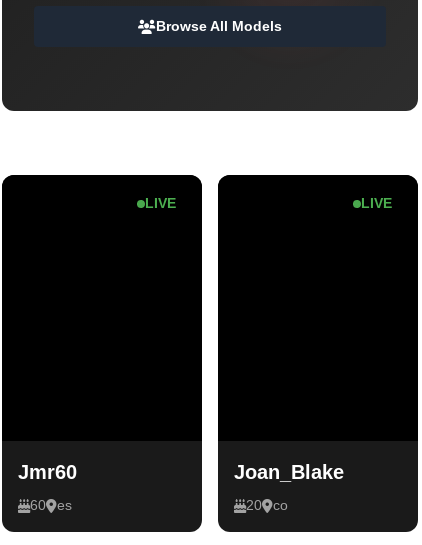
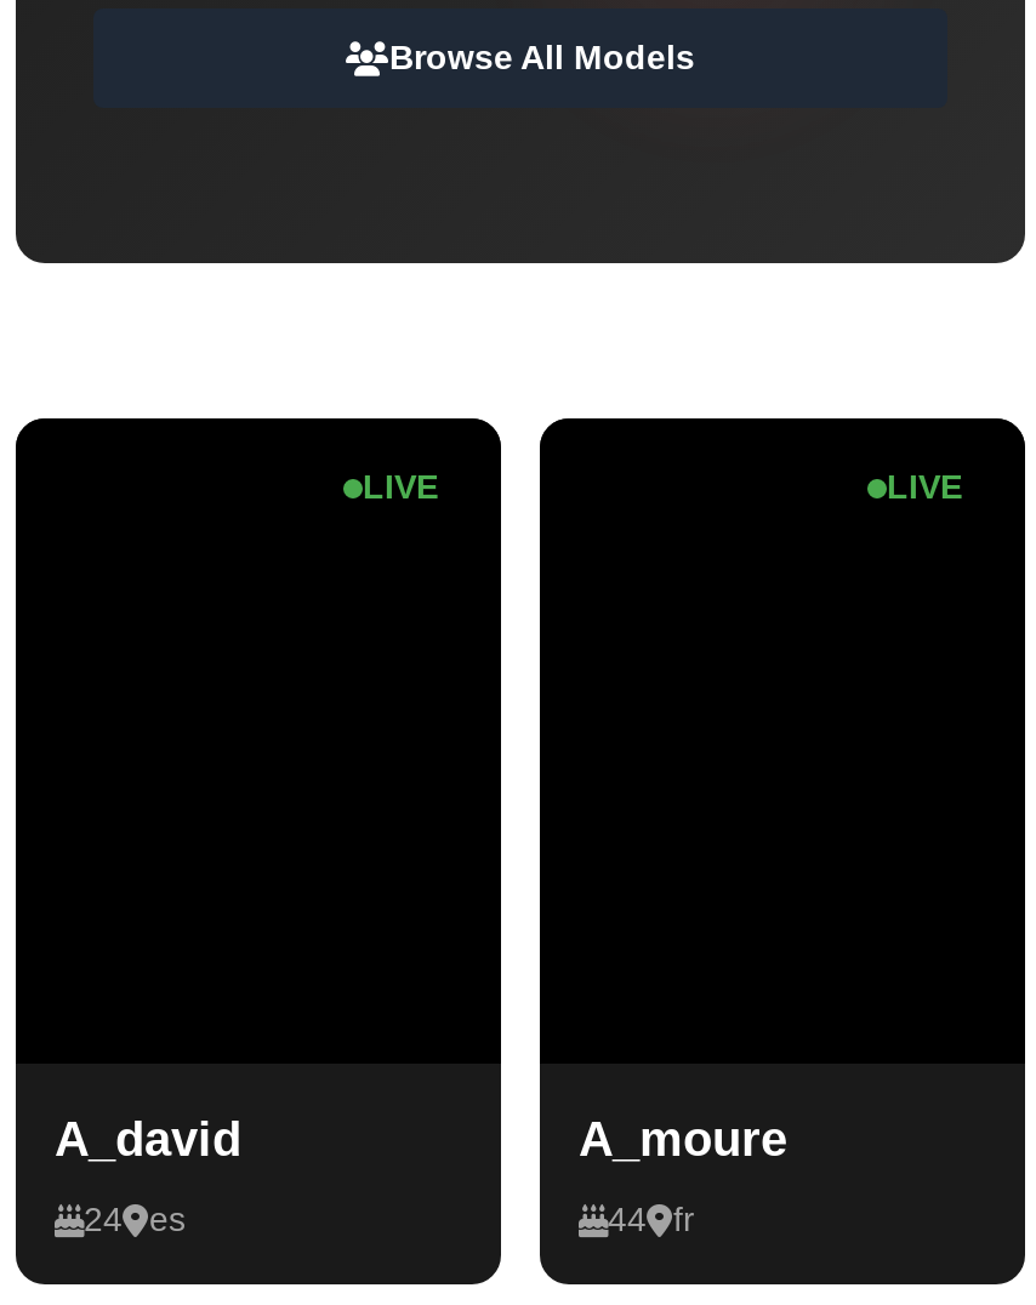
- Jmr60
+ A_david

- Joan_Blake
+ A_moure

- 60 es
+ 24 es

- 20
- co
+ 44
+ fr
